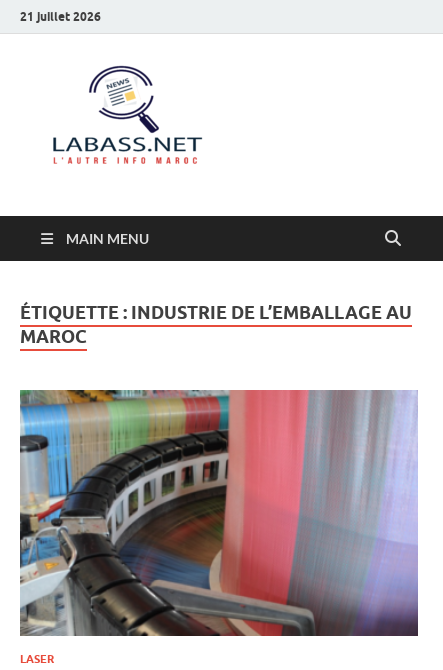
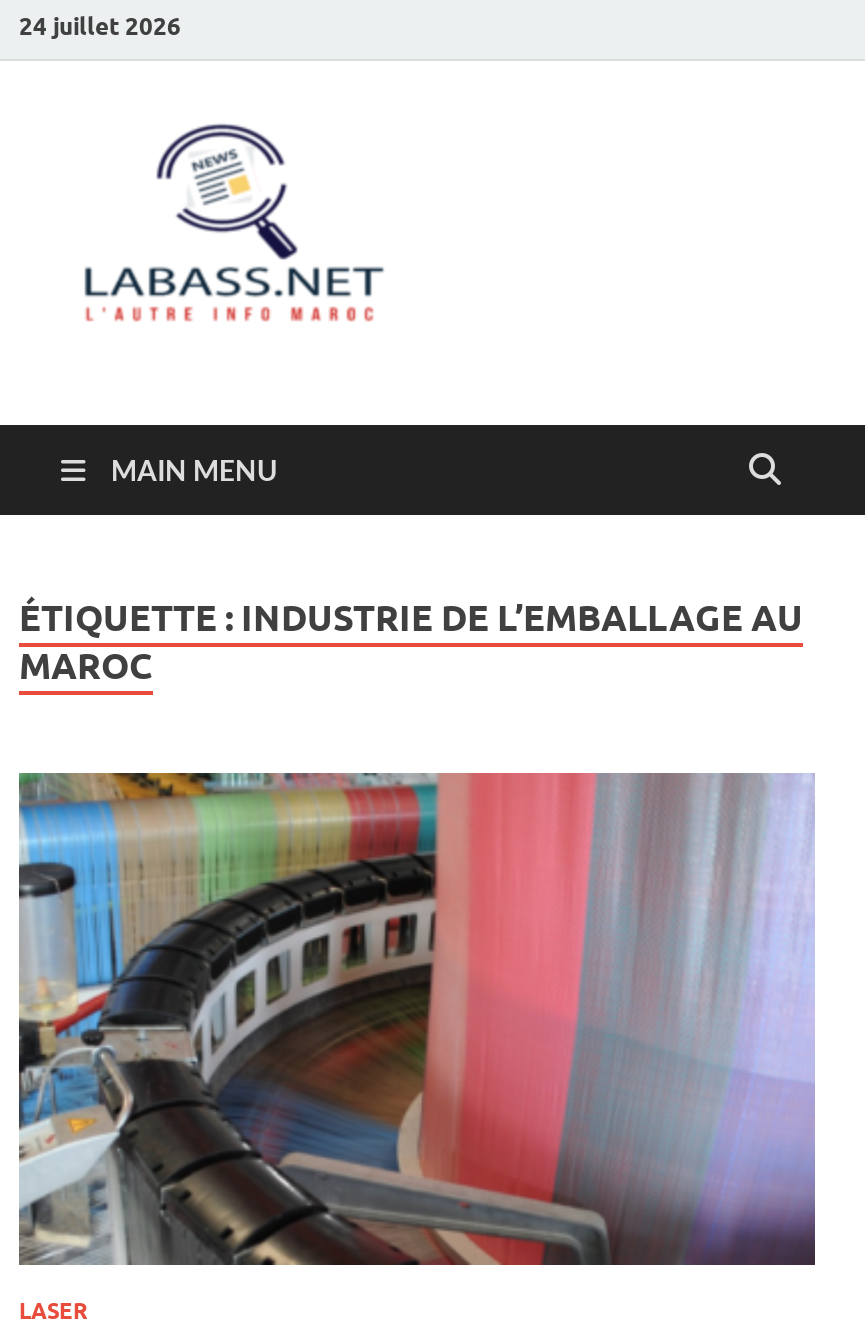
- 21 juillet 2026
+ 24 juillet 2026
